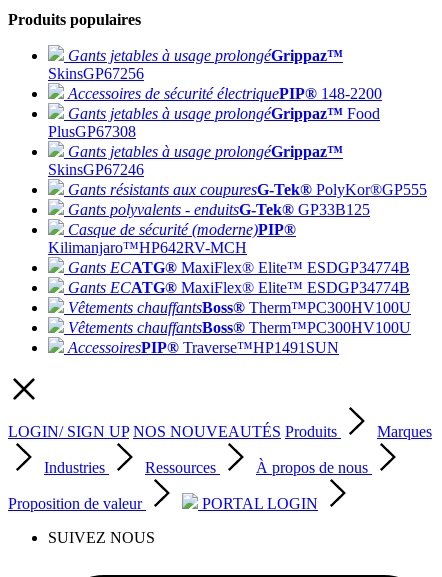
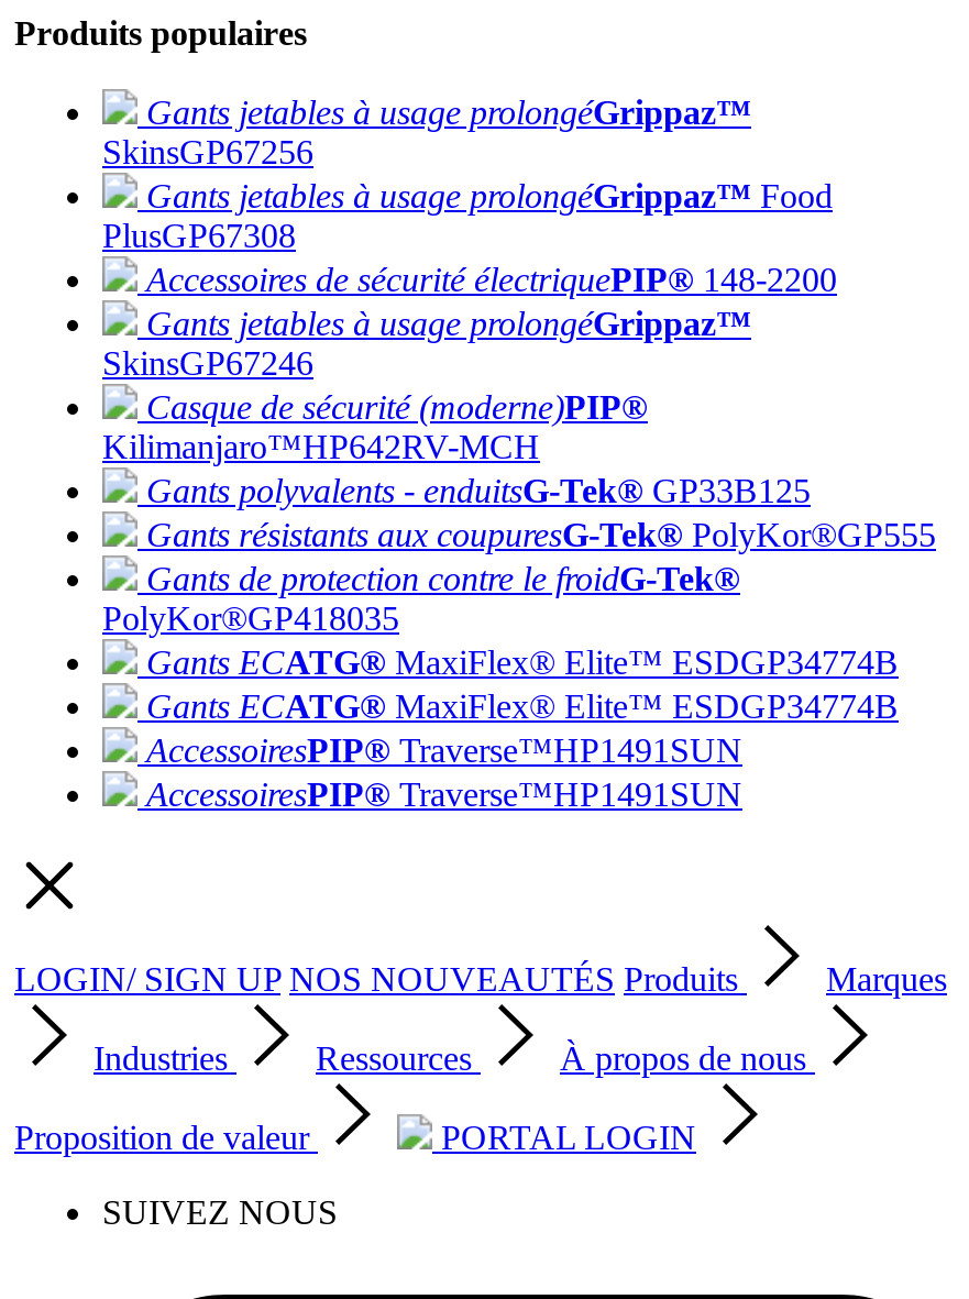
moved down: Accessoires de sécurité électriquePIP® 148-2200

moved up: Gants jetables à usage prolongéGrippaz™ Food | PlusGP67308

moved down: Gants résistants aux coupuresG-Tek® PolyKor®GP555 | Gants polyvalents - enduitsG-Tek® GP33B125

moved up: Casque de sécurité (moderne)PIP® | Kilimanjaro™HP642RV-MCH

+ Gants de protection contre le froidG-Tek®
+ PolyKor®GP418035

moved down: Gants ECATG® MaxiFlex® Elite™ ESDGP34774B | Gants ECATG® MaxiFlex® Elite™ ESDGP34774B

- Vêtements chauffantsBoss® Therm™PC300HV100U
- Vêtements chauffantsBoss® Therm™PC300HV100U
+ AccessoiresPIP® Traverse™HP1491SUN
